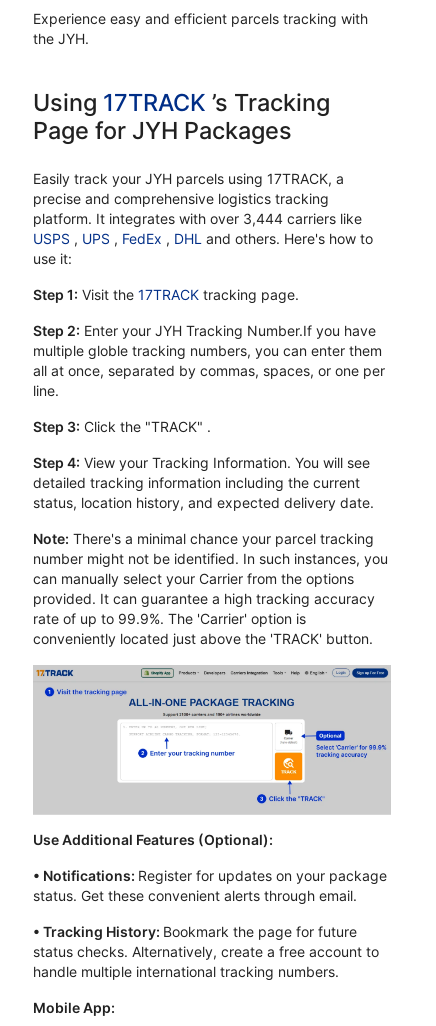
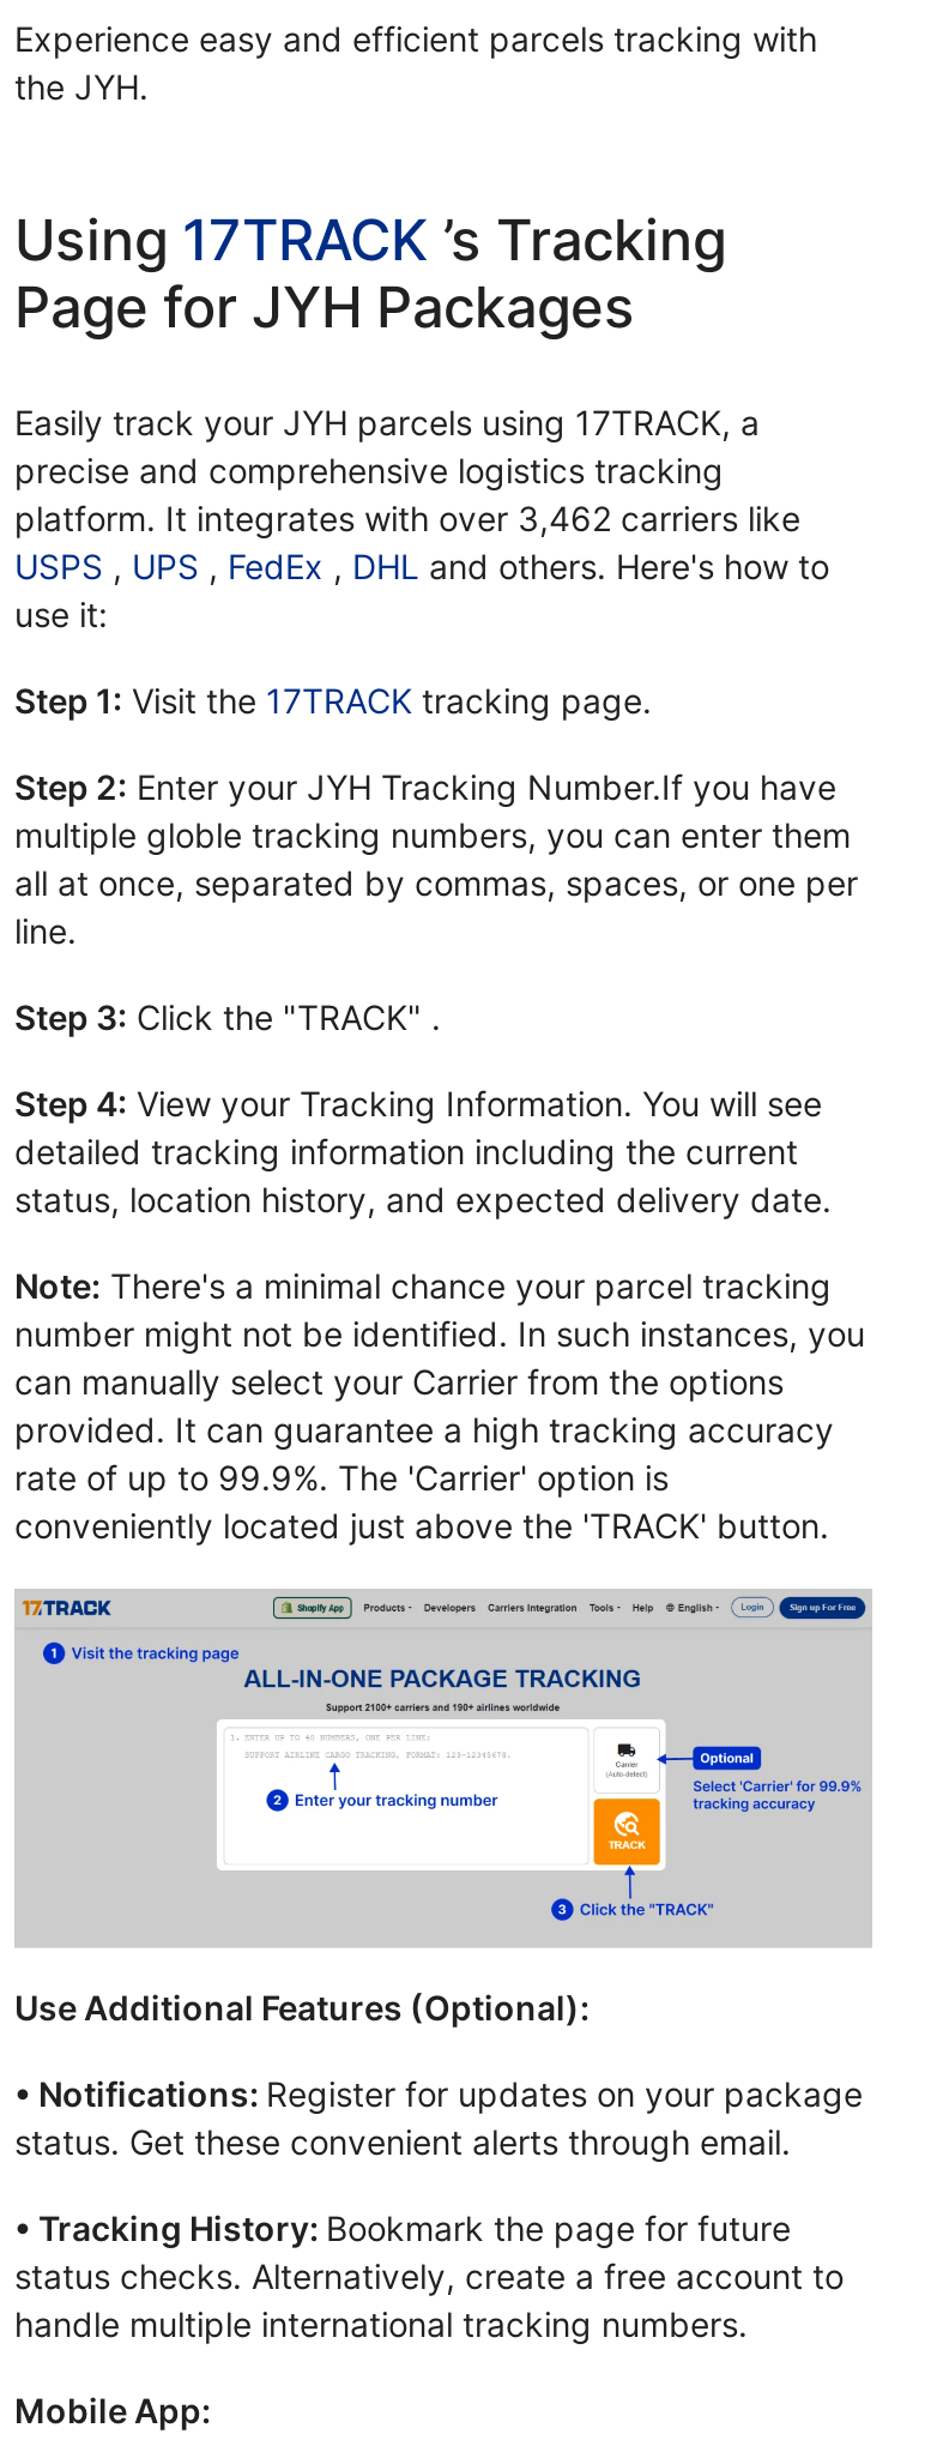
- platform. It integrates with over 3,444 carriers like
+ platform. It integrates with over 3,462 carriers like
